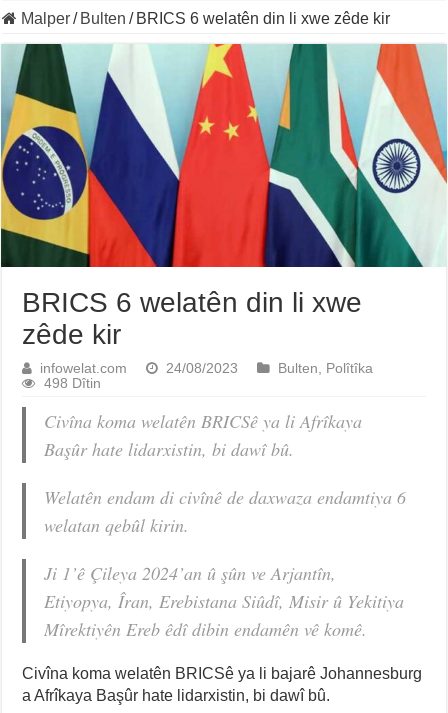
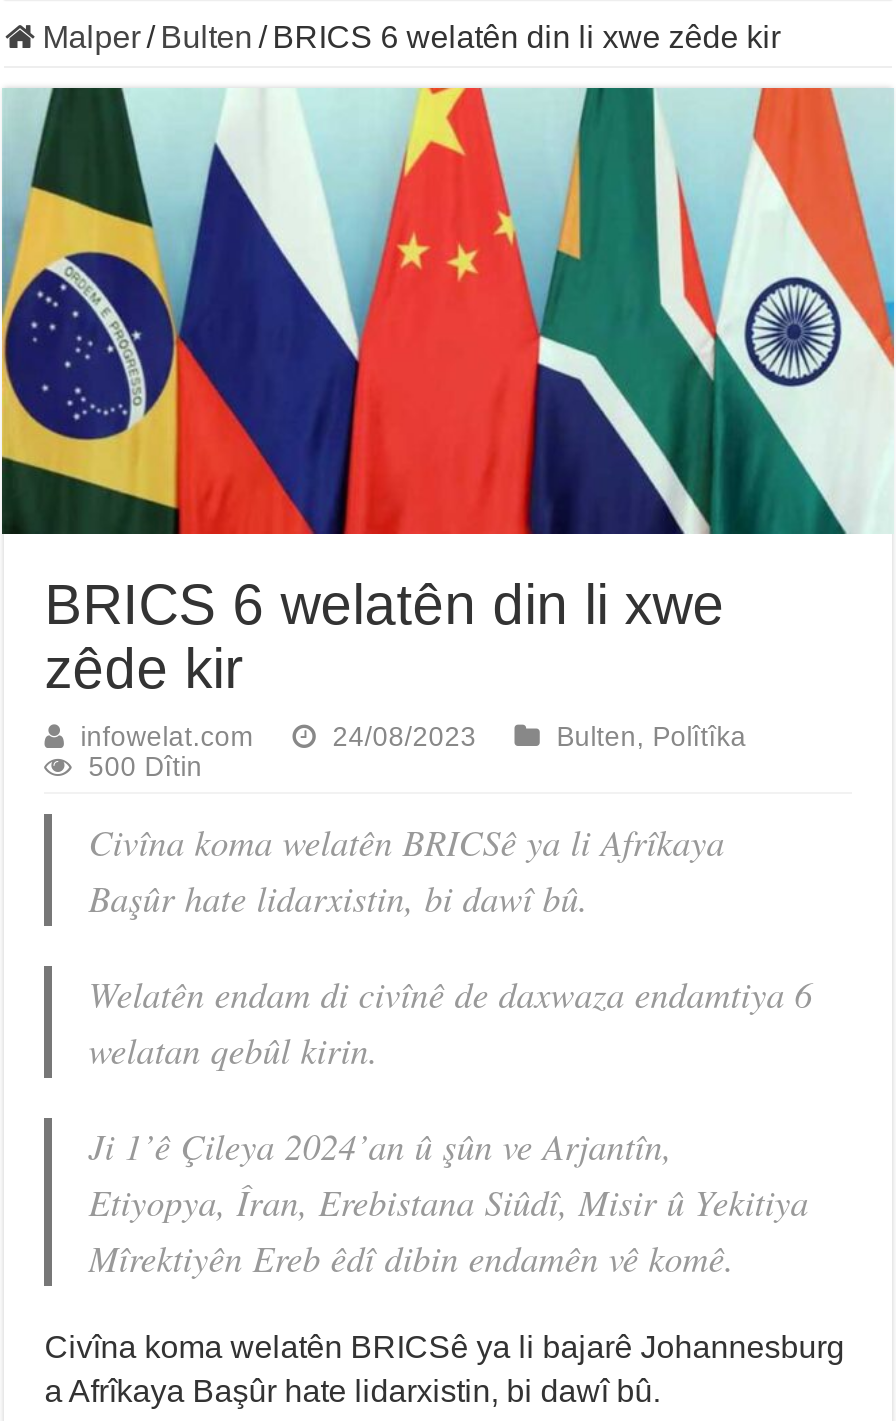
- 498 Dîtin
+ 500 Dîtin
